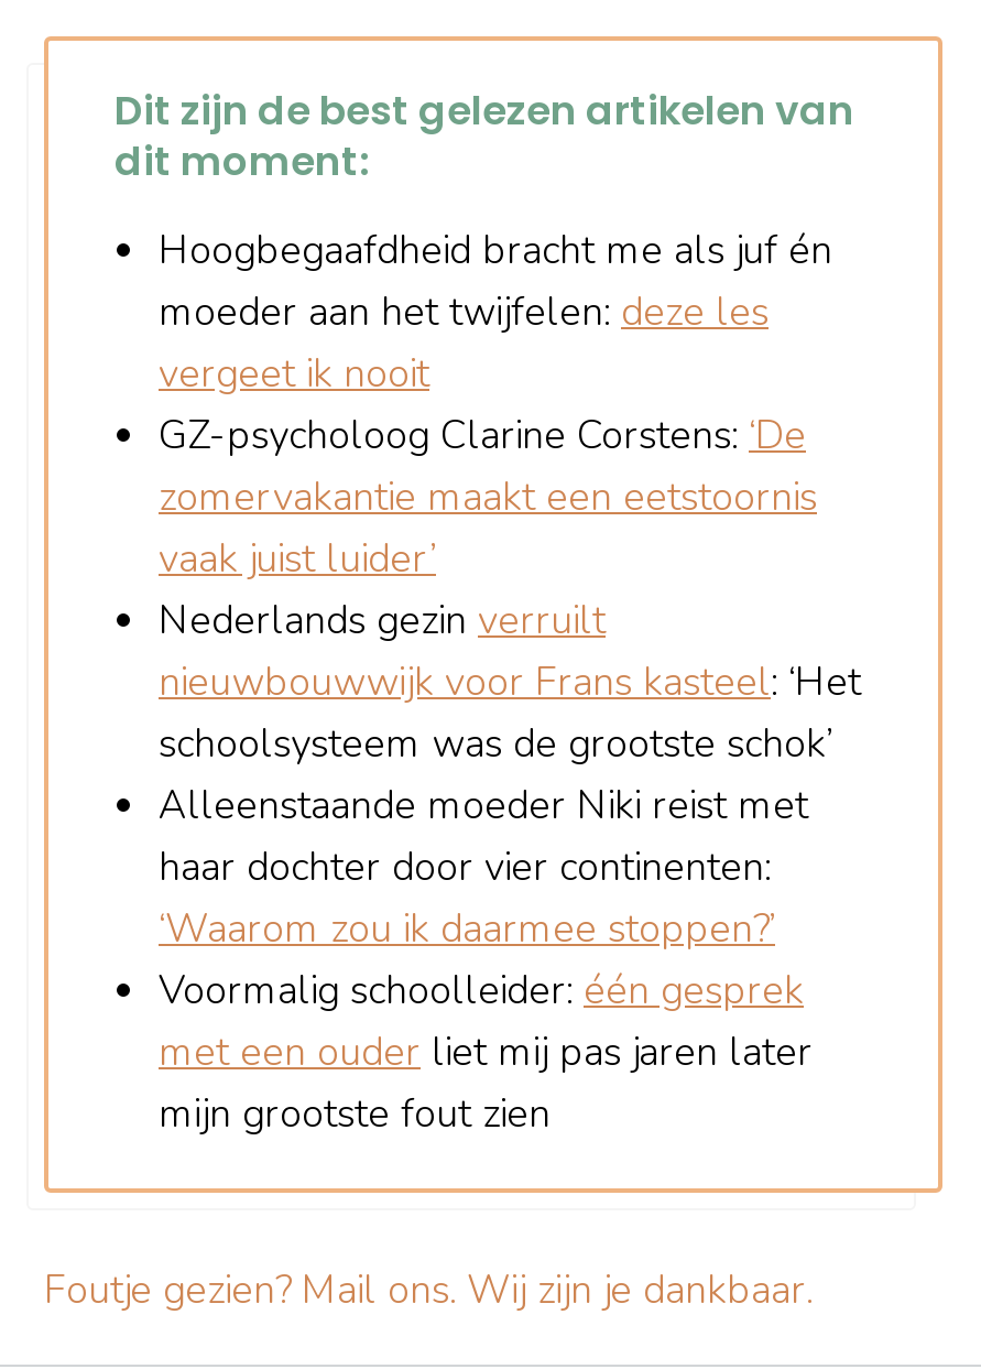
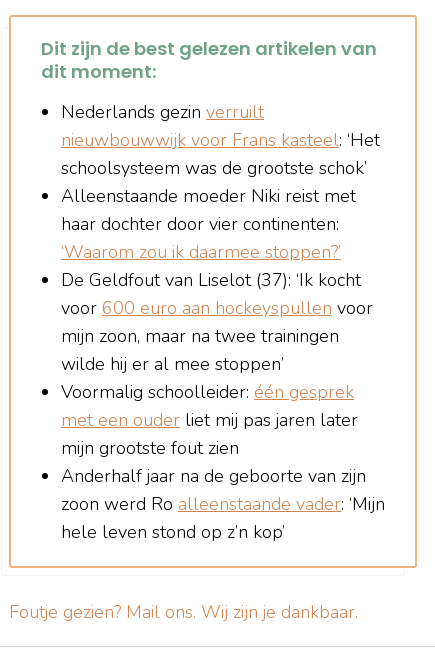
- Hoogbegaafdheid bracht me als juf én
- moeder aan het twijfelen: deze les
- vergeet ik nooit
- GZ-psycholoog Clarine Corstens: ‘De
- zomervakantie maakt een eetstoornis
- vaak juist luider’

moved up: Nederlands gezin verruilt | nieuwbouwwijk voor Frans kasteel: ‘Het | schoolsysteem was de grootste schok’ | Alleenstaande moeder Niki reist met | haar dochter door vier continenten: | ‘Waarom zou ik daarmee stoppen?’

+ De Geldfout van Liselot (37): ‘Ik kocht
+ voor 600 euro aan hockeyspullen voor
+ mijn zoon, maar na twee trainingen
+ wilde hij er al mee stoppen’

moved up: Voormalig schoolleider: één gesprek | met een ouder liet mij pas jaren later | mijn grootste fout zien

+ Anderhalf jaar na de geboorte van zijn
+ zoon werd Ro alleenstaande vader: ‘Mijn
+ hele leven stond op z’n kop’
